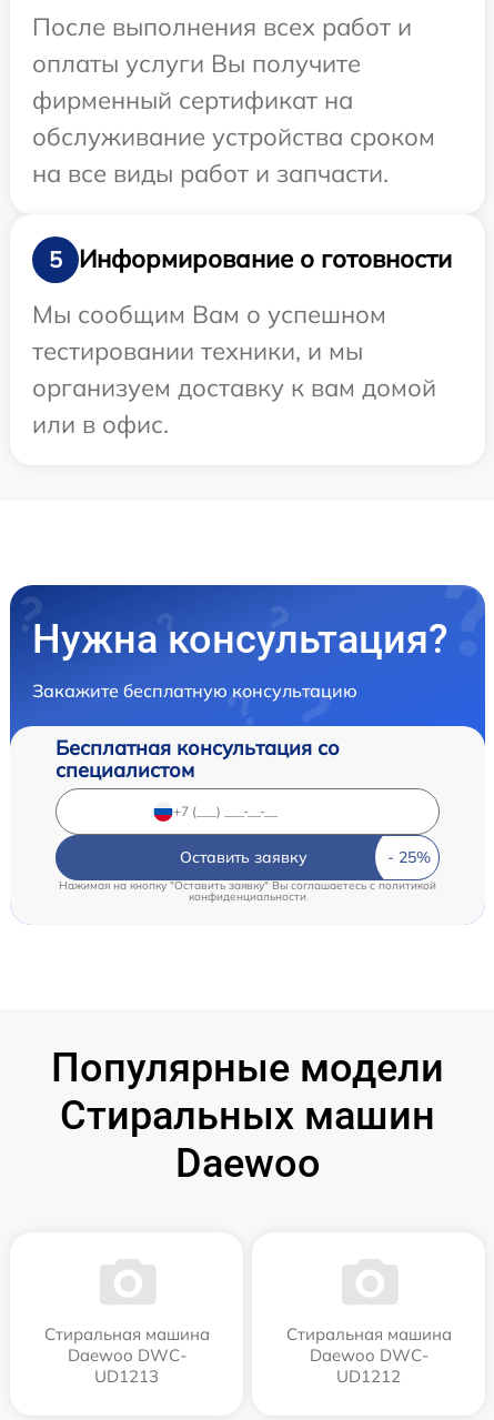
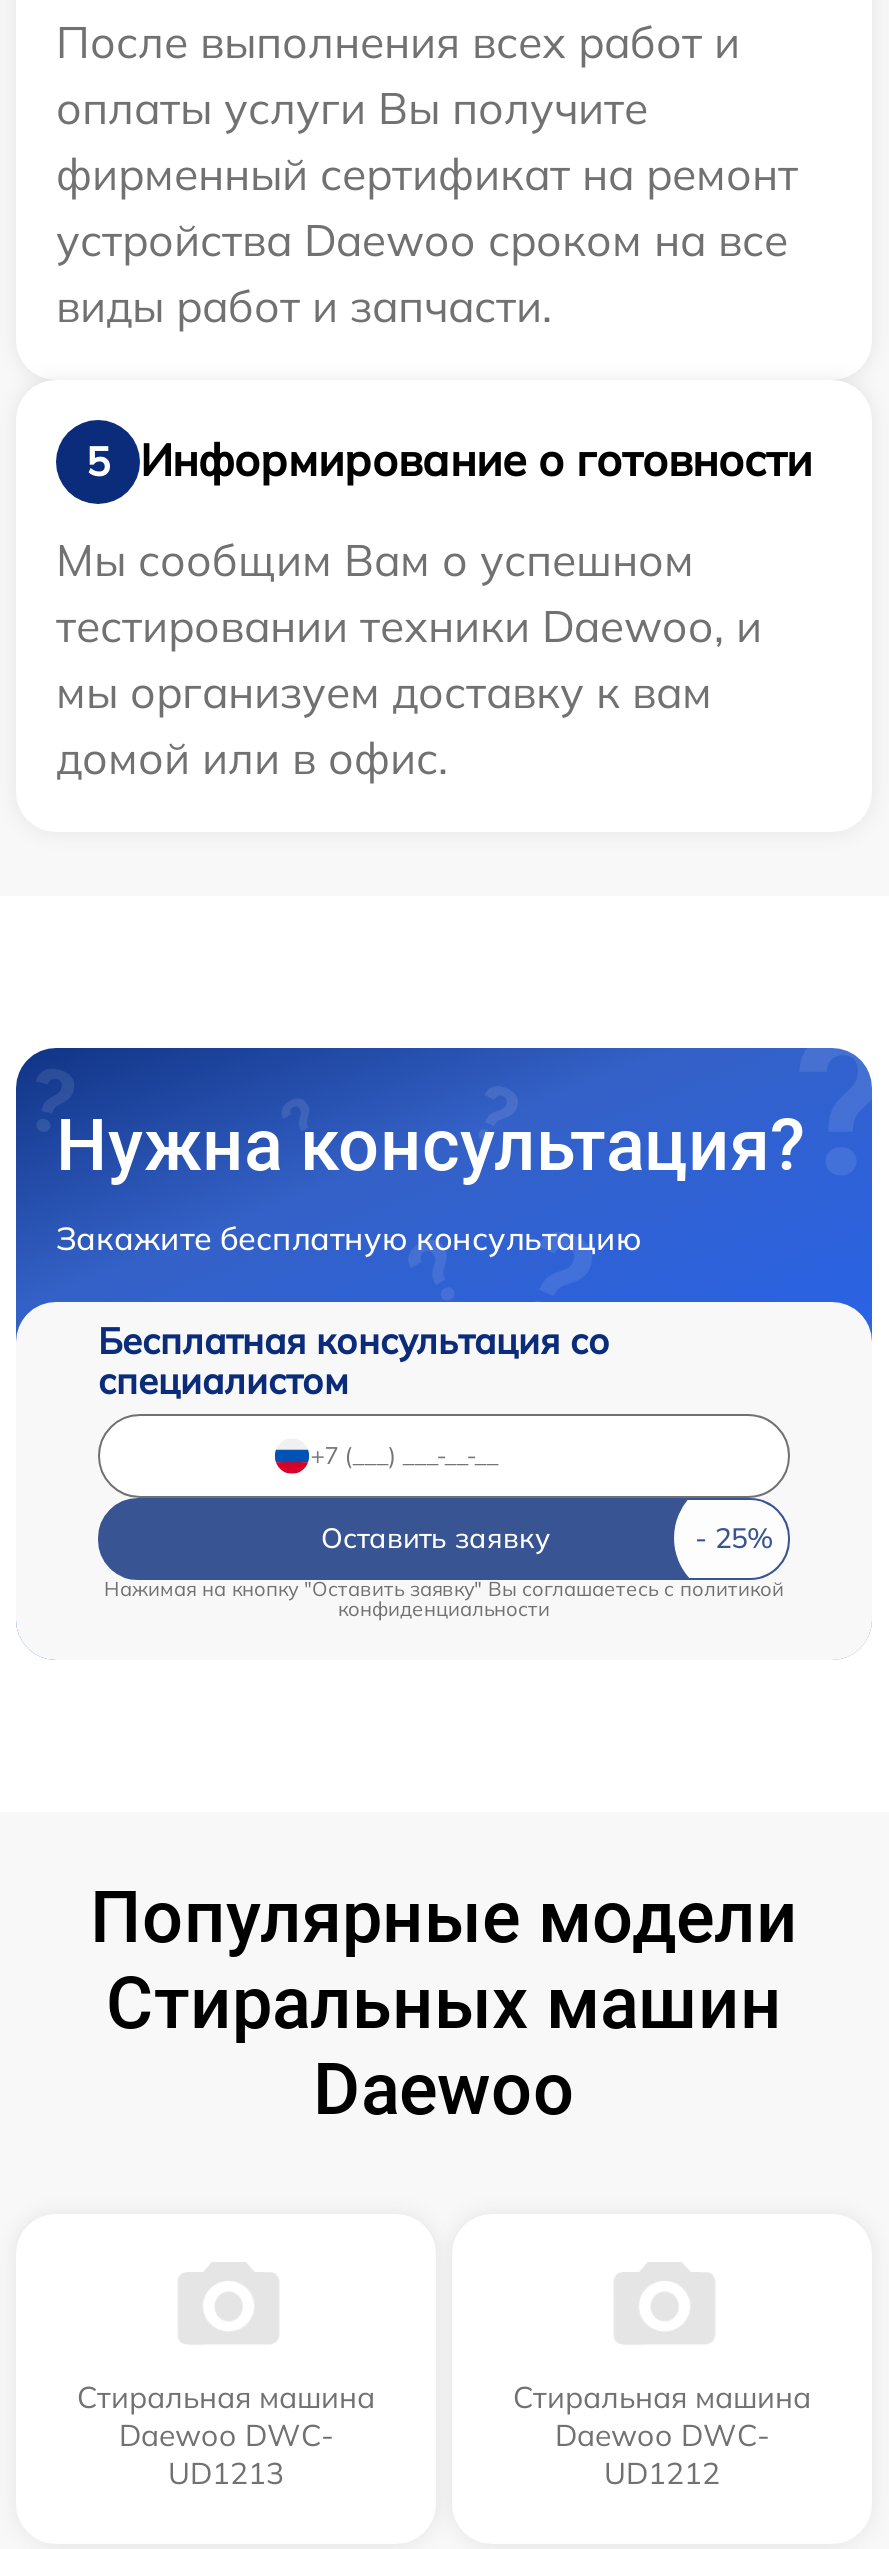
- фирменный сертификат на
- обслуживание устройства сроком
- на все виды работ и запчасти.
+ фирменный сертификат на ремонт
+ устройства Daewoo сроком на все
+ виды работ и запчасти.

- тестировании техники, и мы
- организуем доставку к вам домой
- или в офис.
+ тестировании техники Daewoo, и
+ мы организуем доставку к вам
+ домой или в офис.
